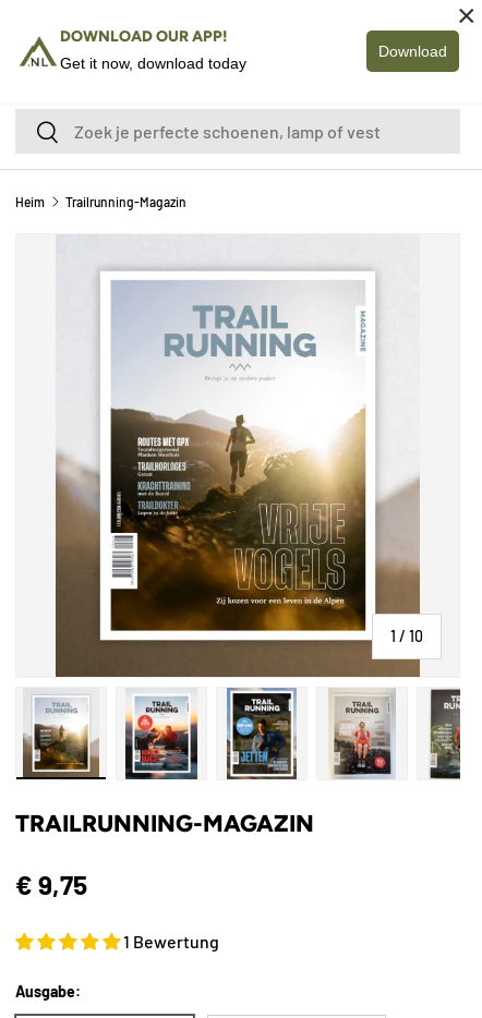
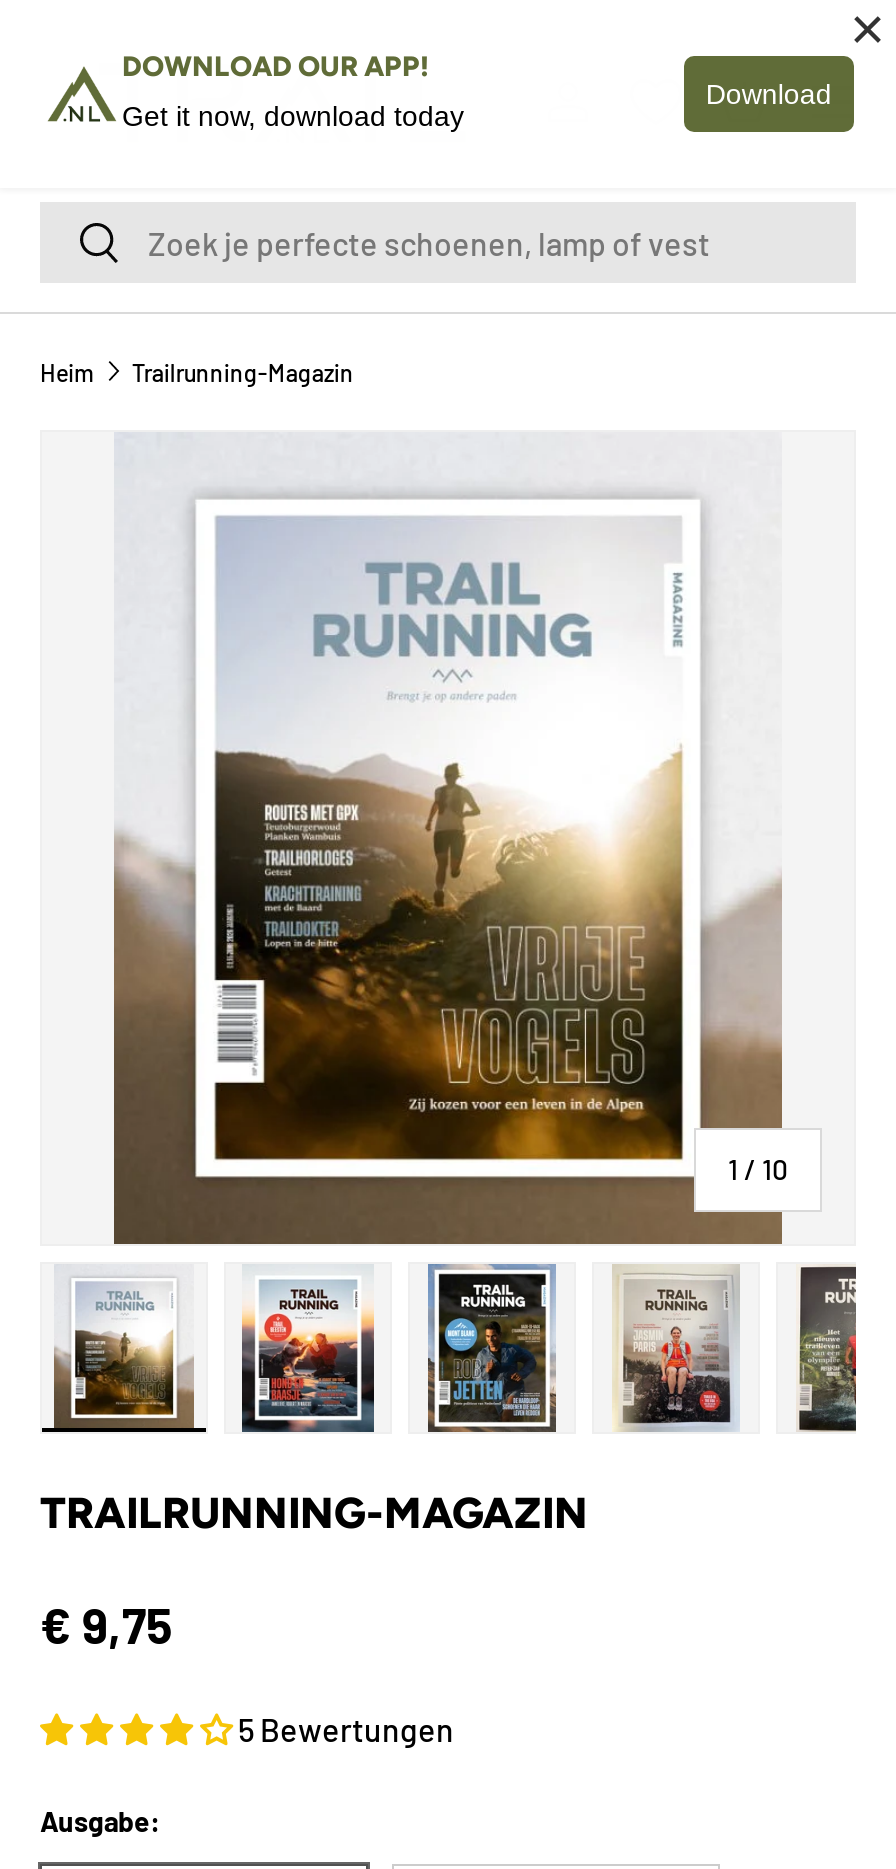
- 1 Bewertung
+ 5 Bewertungen
